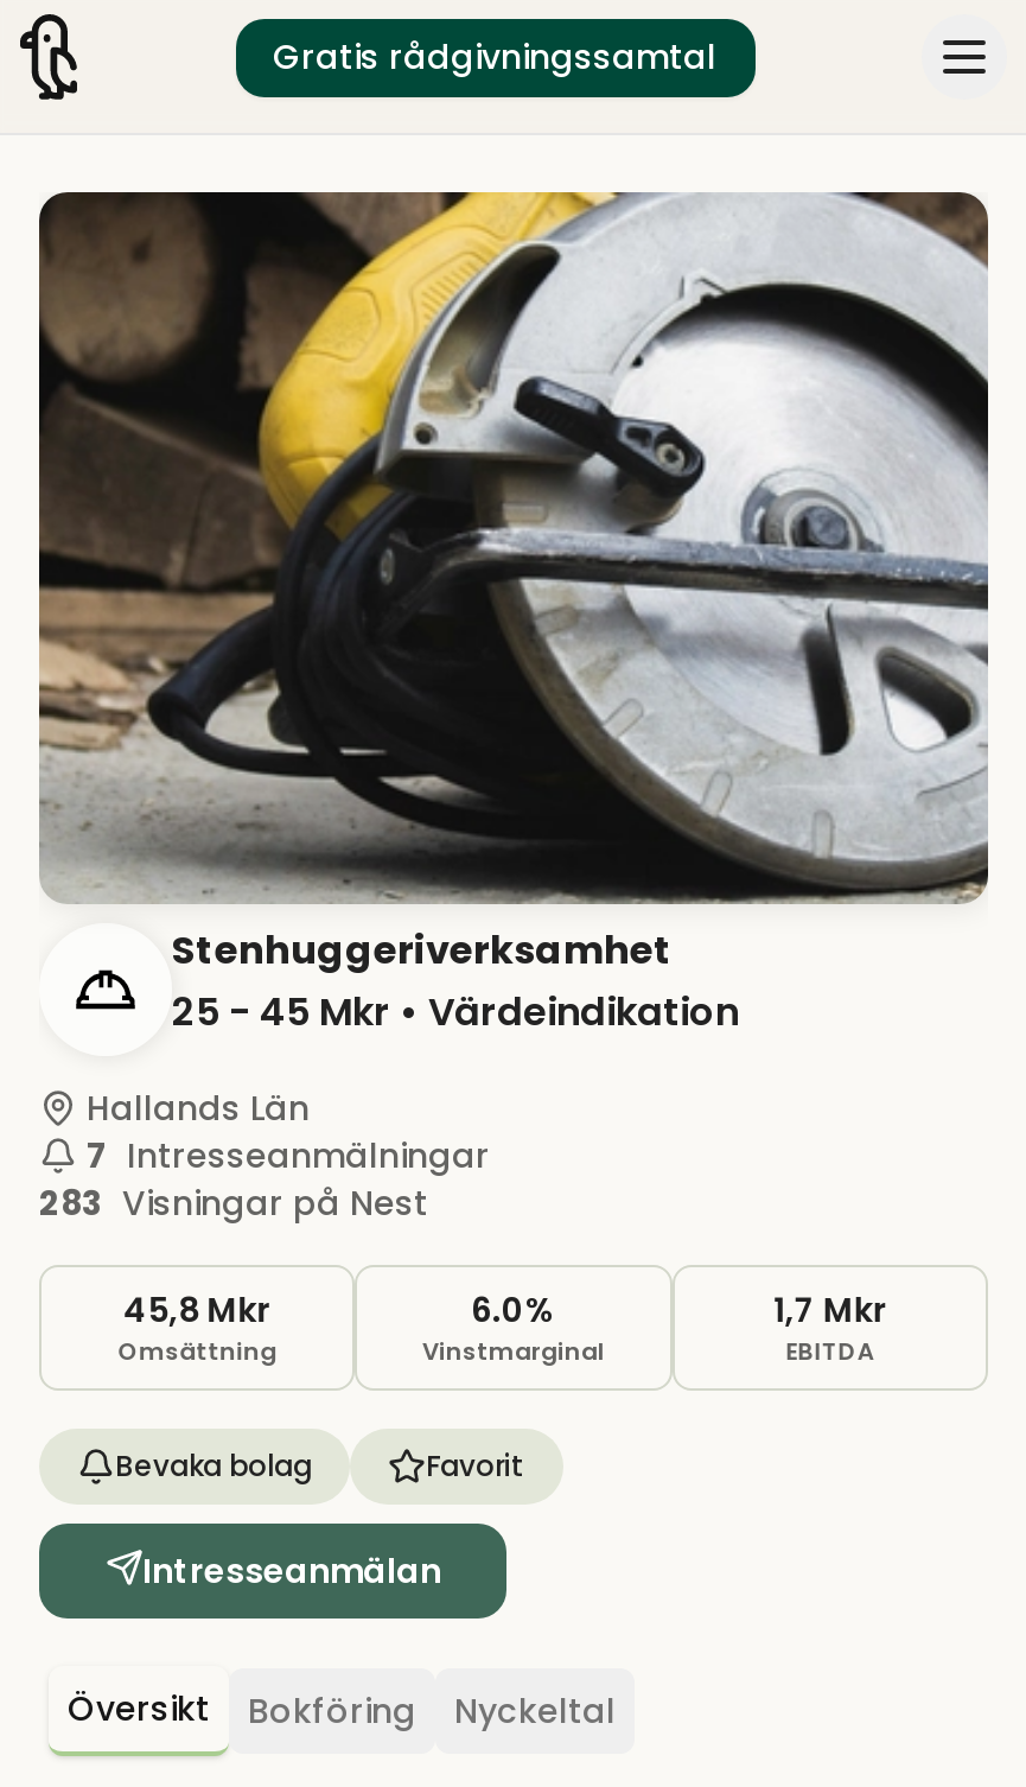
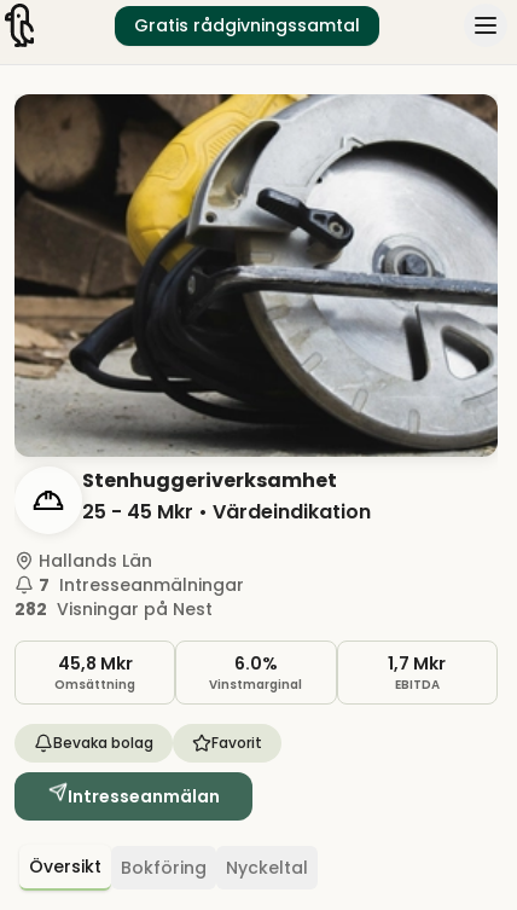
- 283 Visningar på Nest
+ 282 Visningar på Nest
